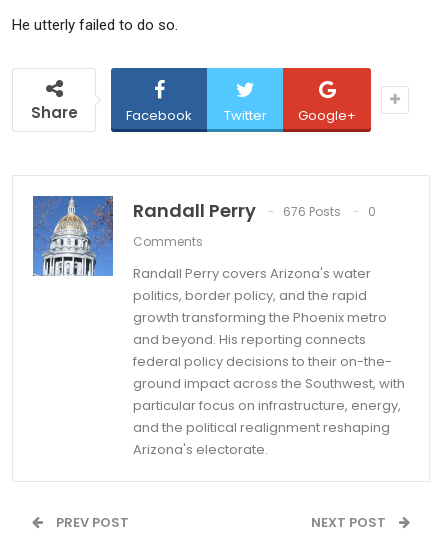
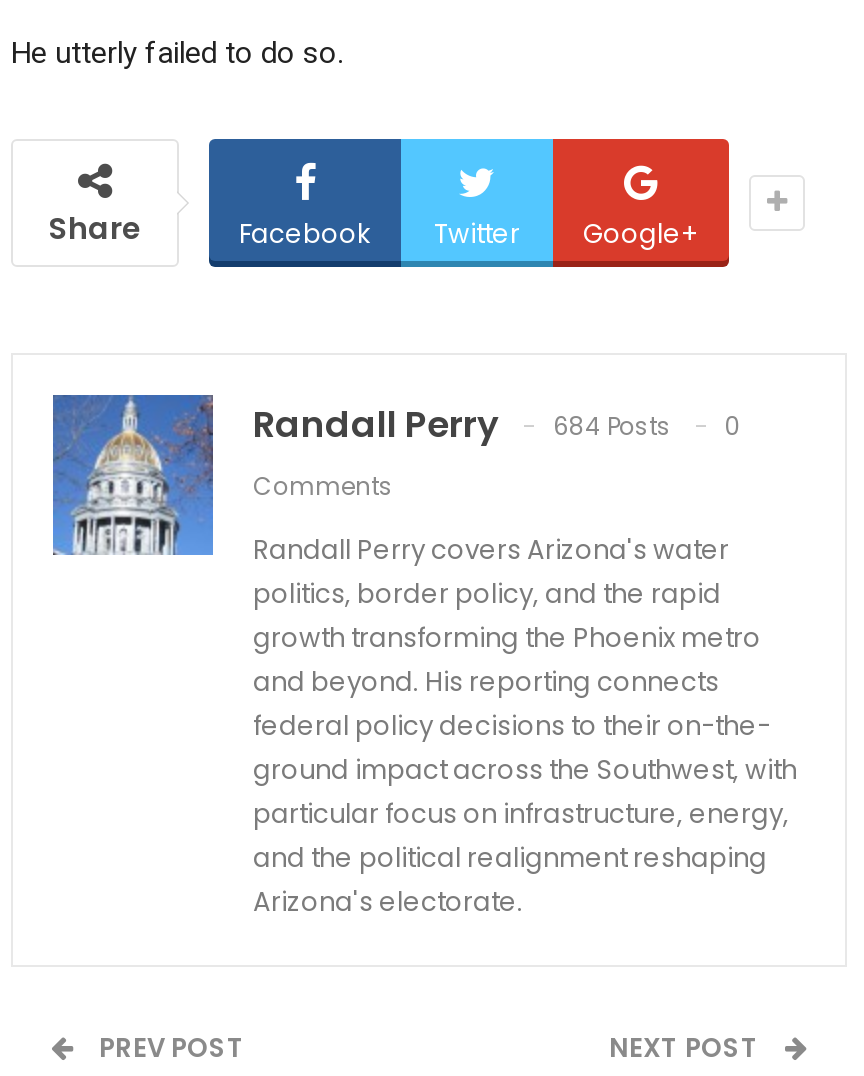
- Randall Perry 676 Posts 0
+ Randall Perry 684 Posts 0
